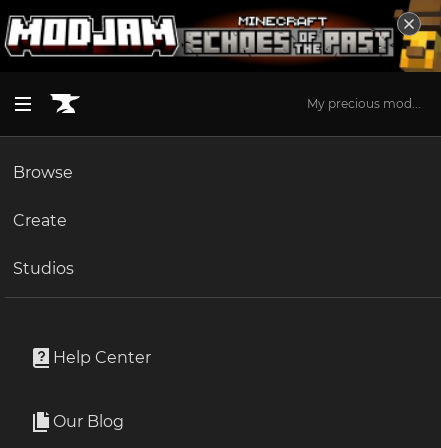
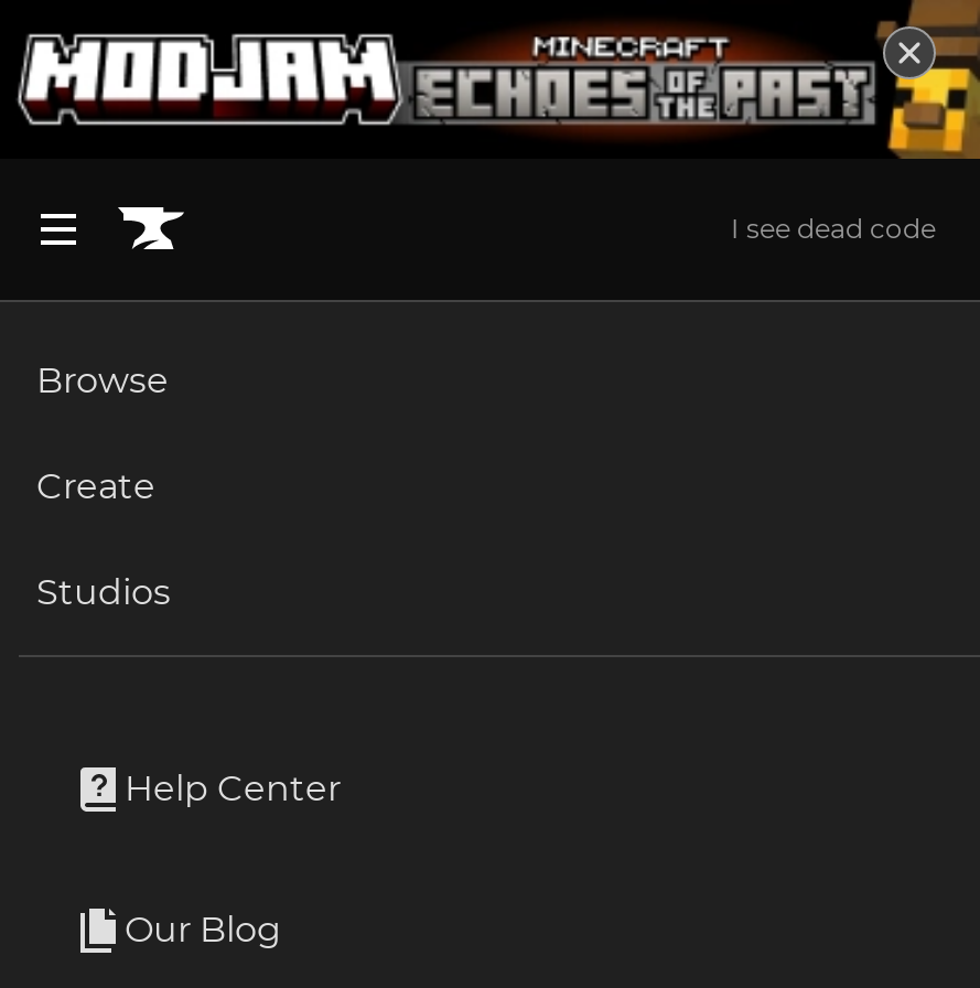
- My precious mod...
+ I see dead code
